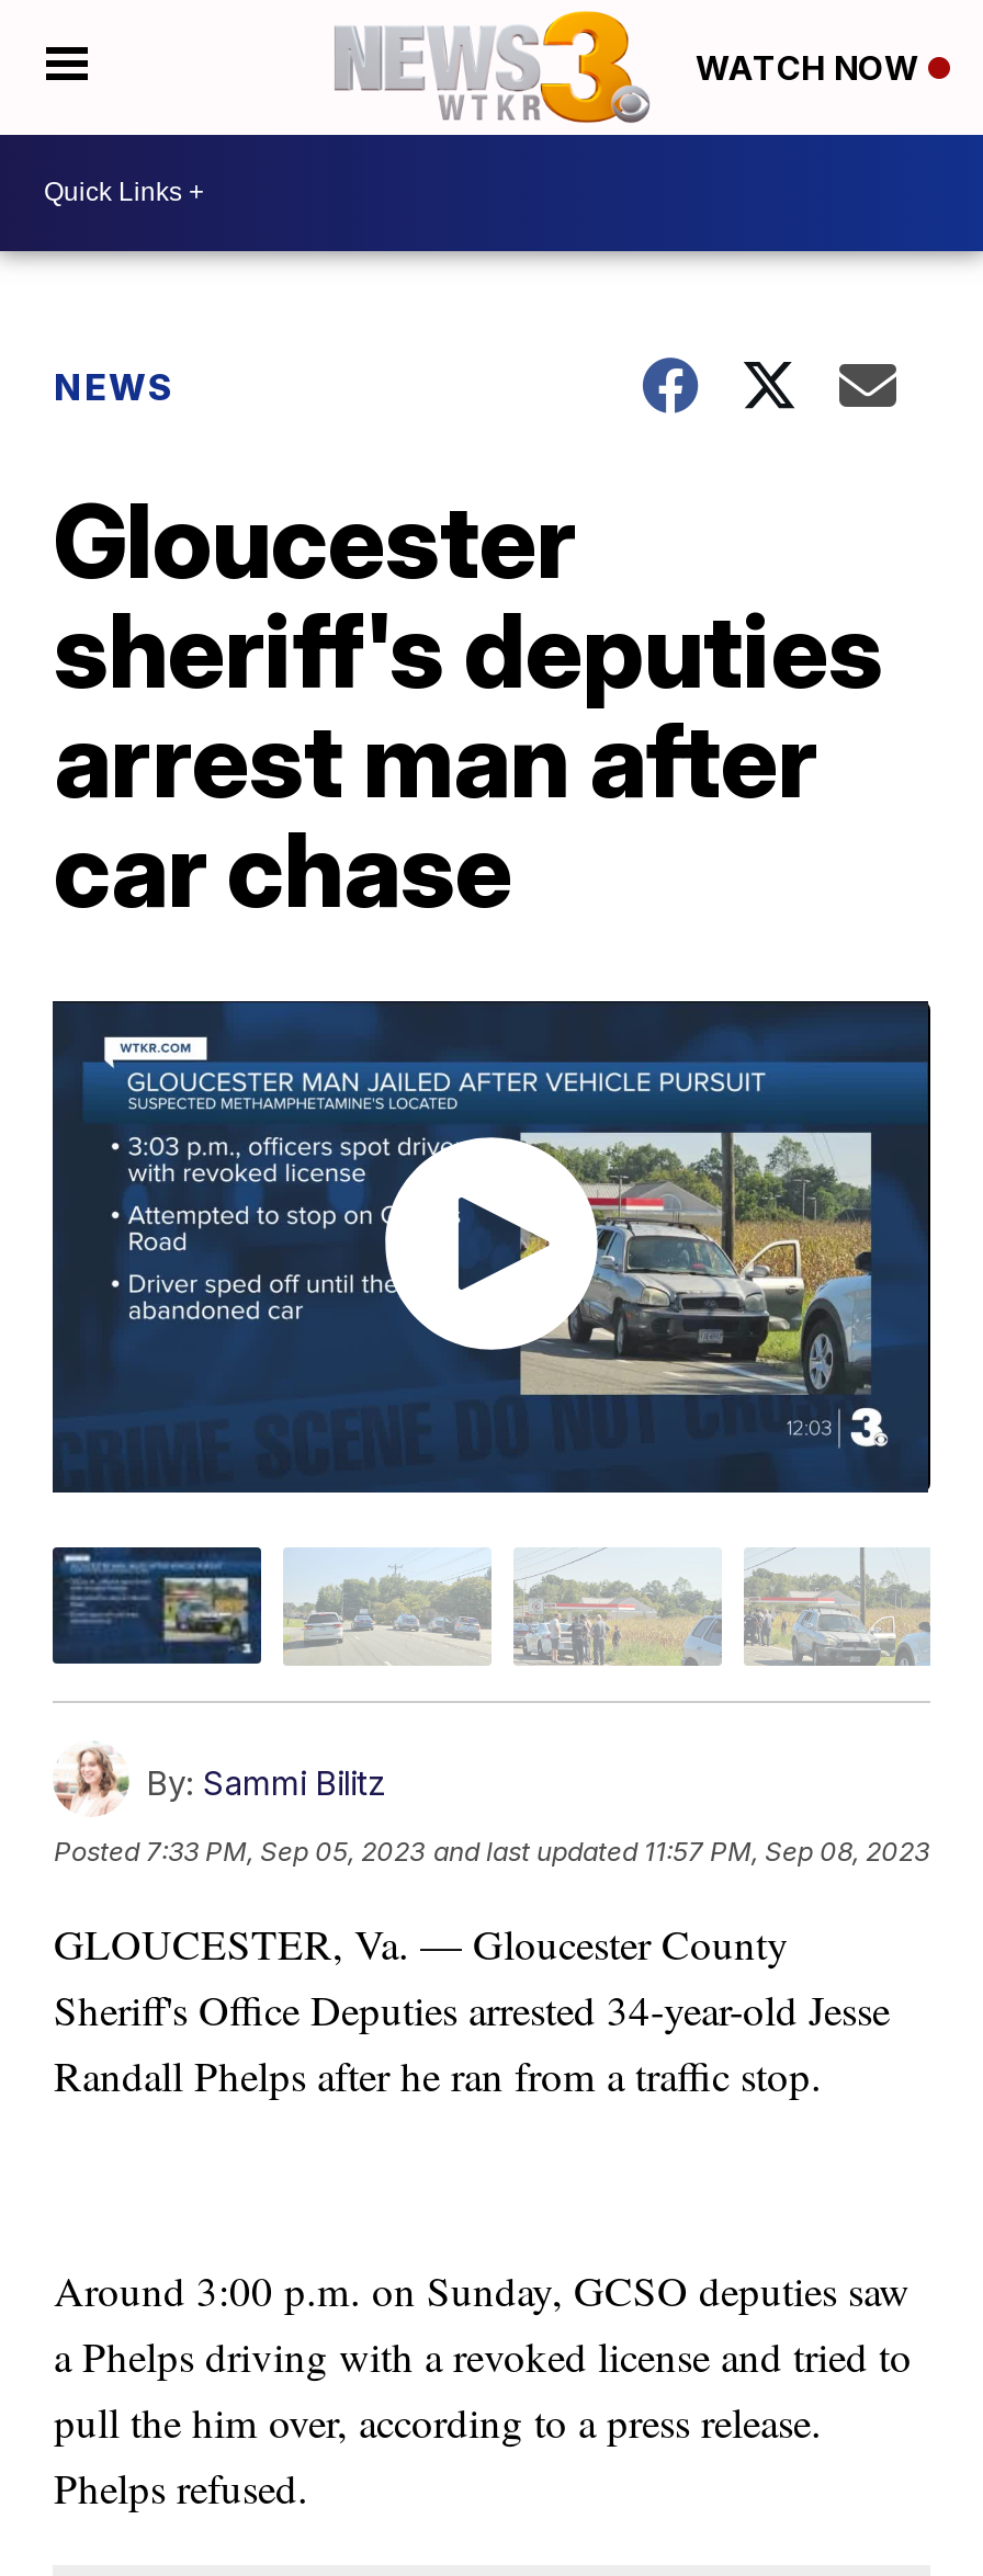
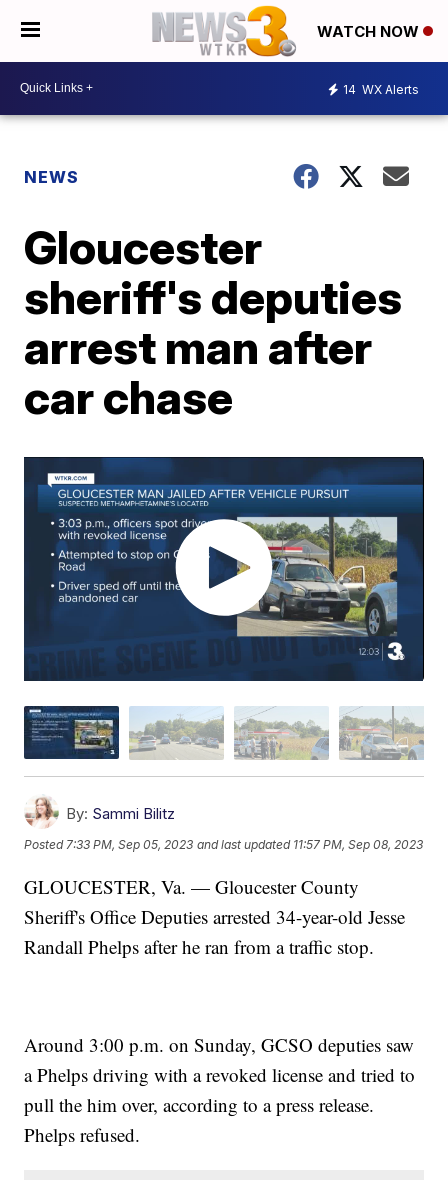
+ 14 WX Alerts
